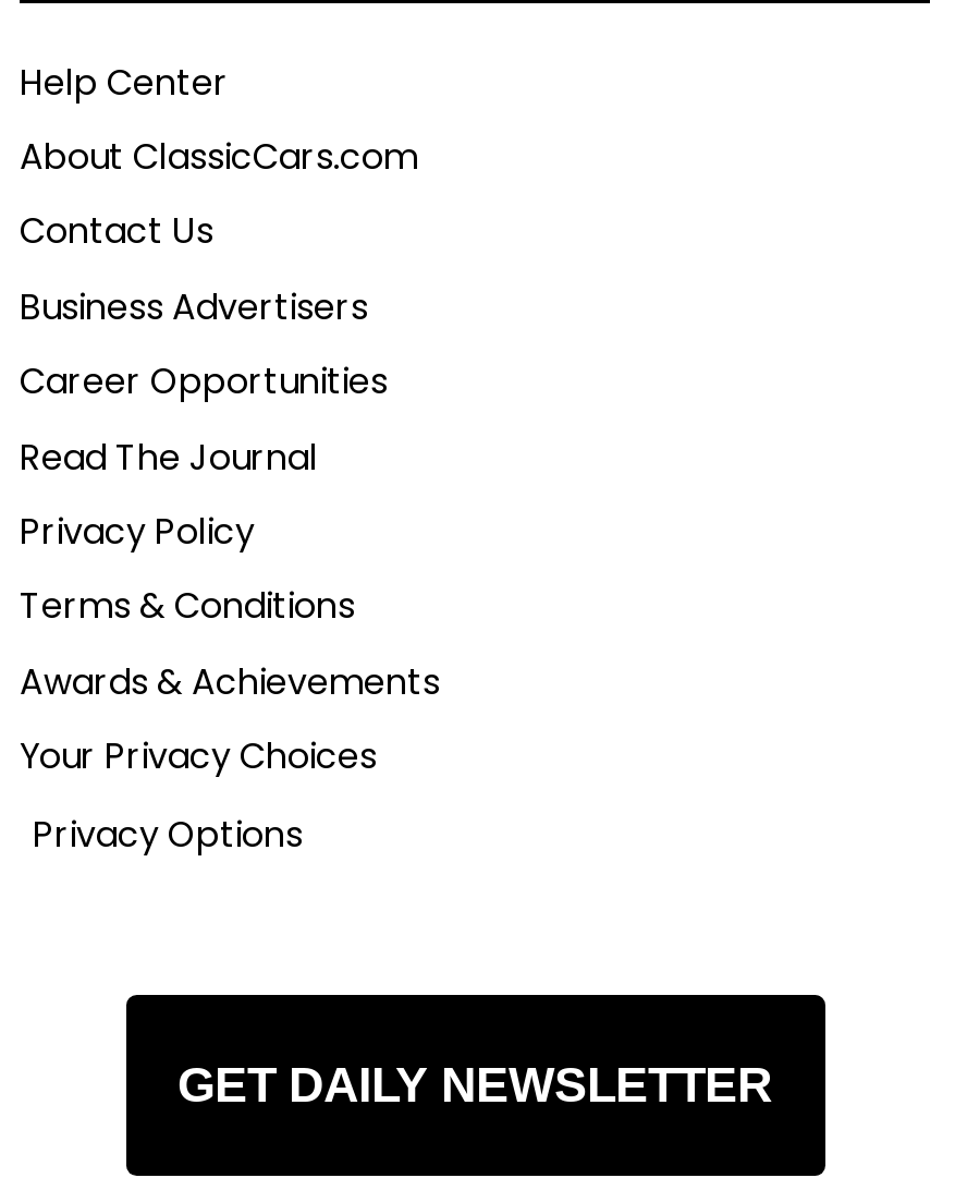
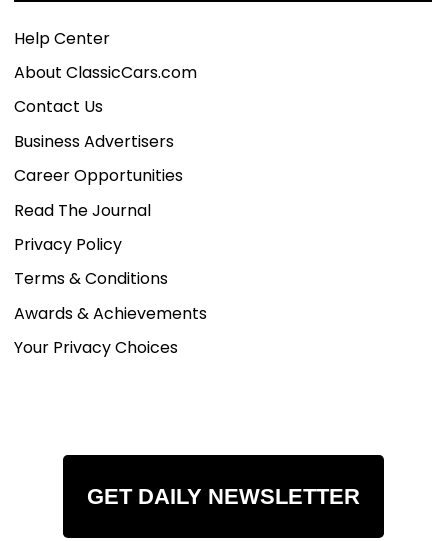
- Privacy Options
